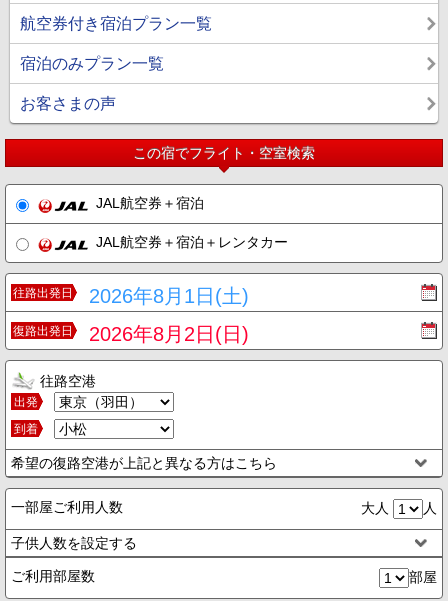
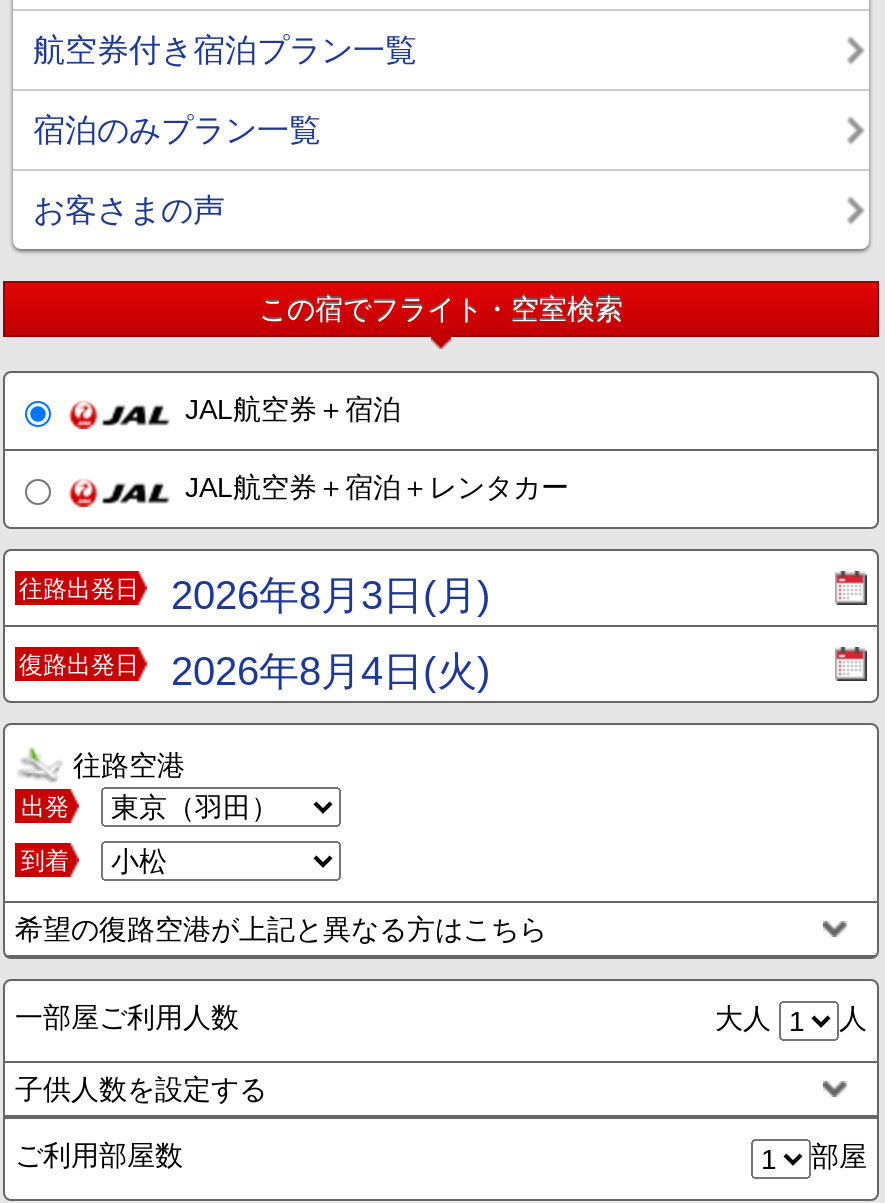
- 往路出発日 2026年8月1日(土)
+ 往路出発日 2026年8月3日(月)

- 復路出発日 2026年8月2日(日)
+ 復路出発日 2026年8月4日(火)
